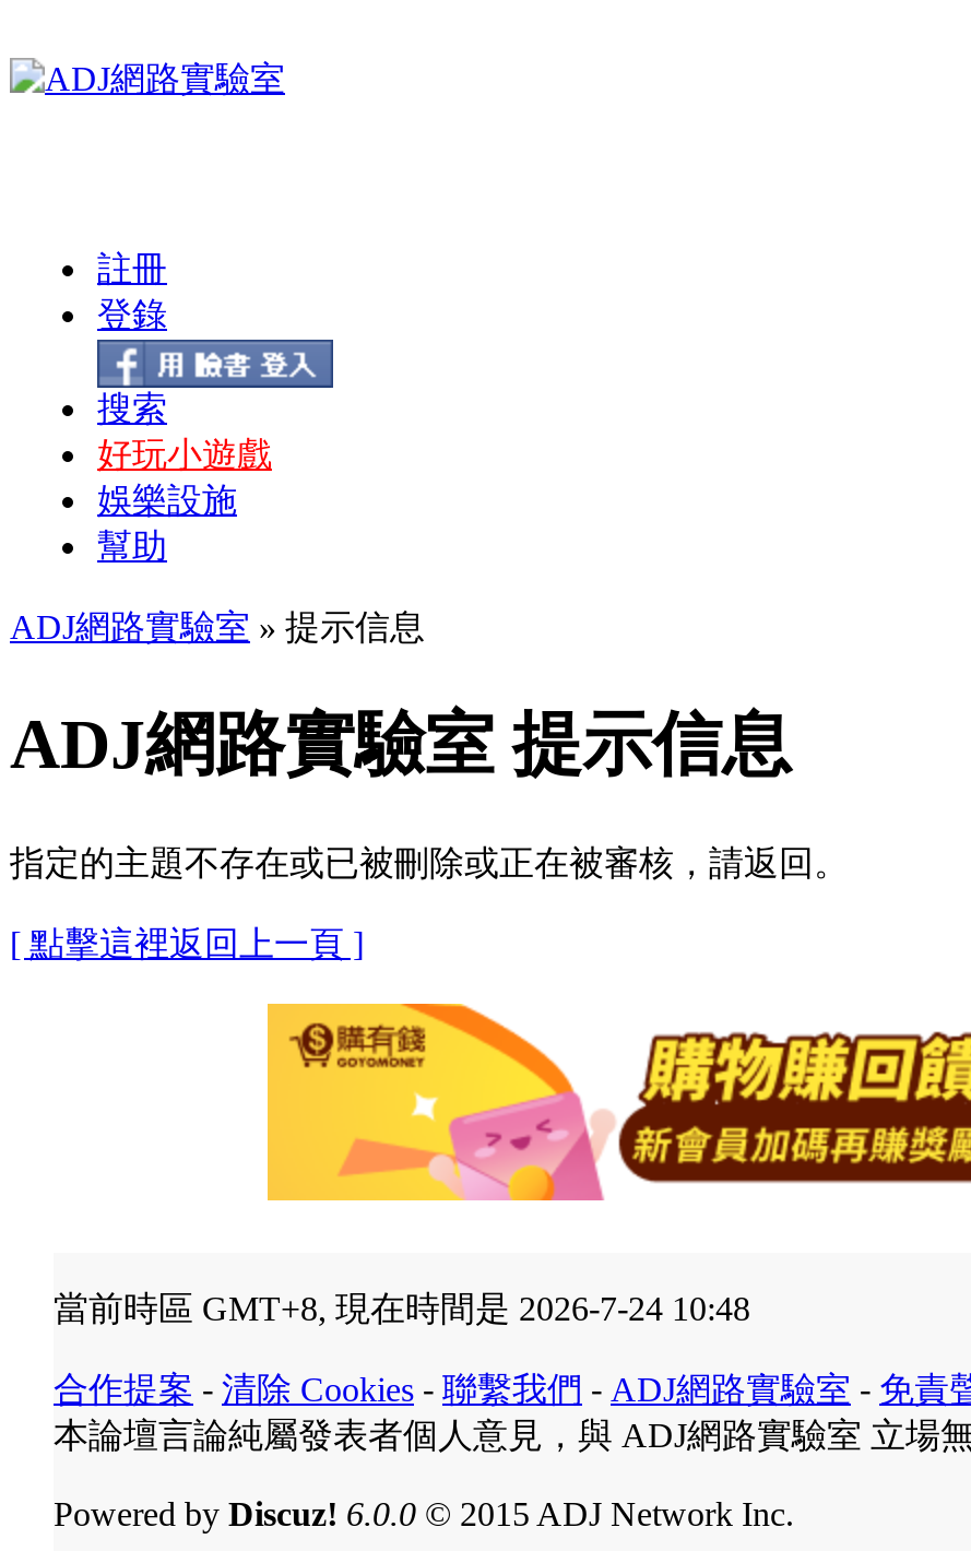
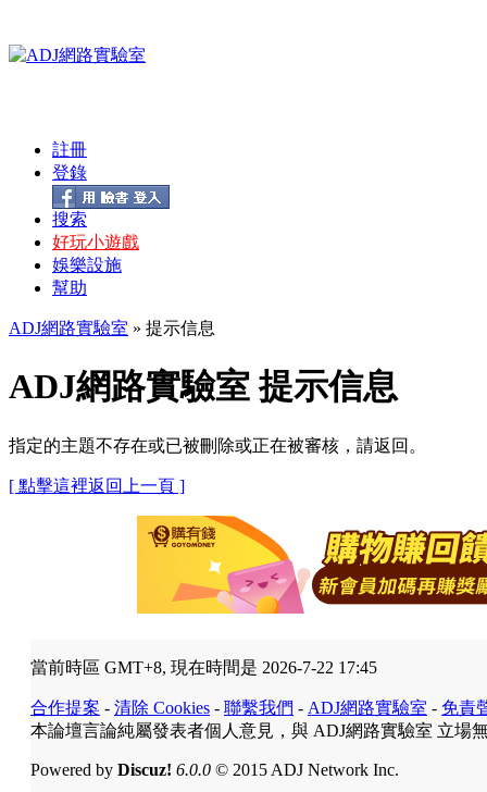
- 當前時區 GMT+8, 現在時間是 2026-7-24 10:48
+ 當前時區 GMT+8, 現在時間是 2026-7-22 17:45
